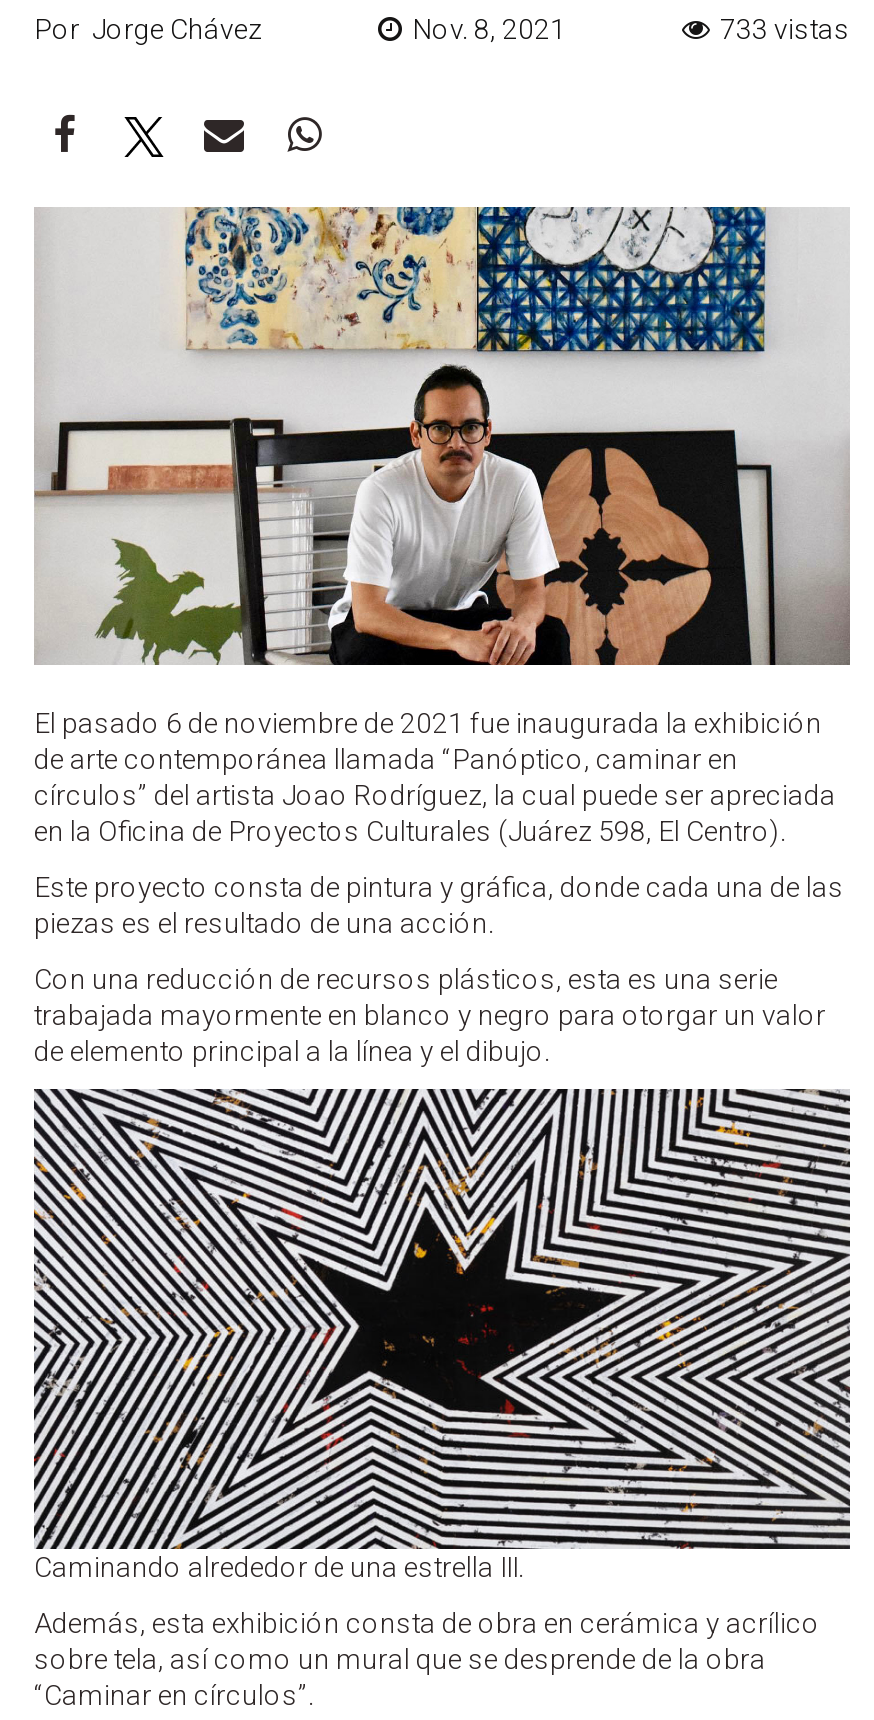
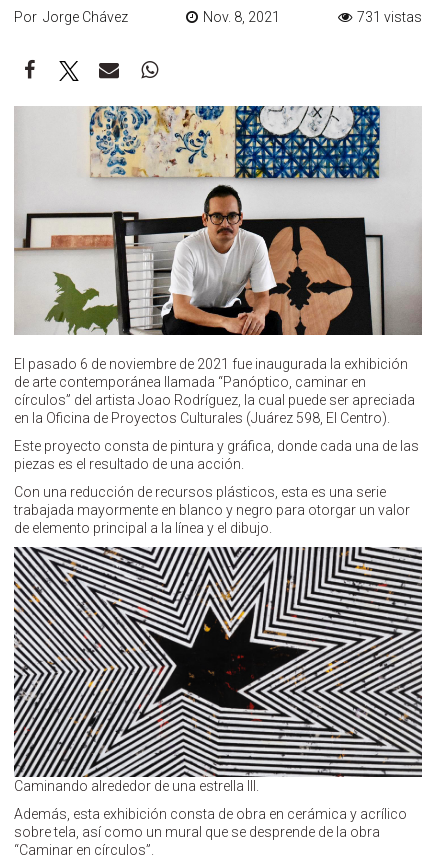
- 733 vistas
+ 731 vistas
